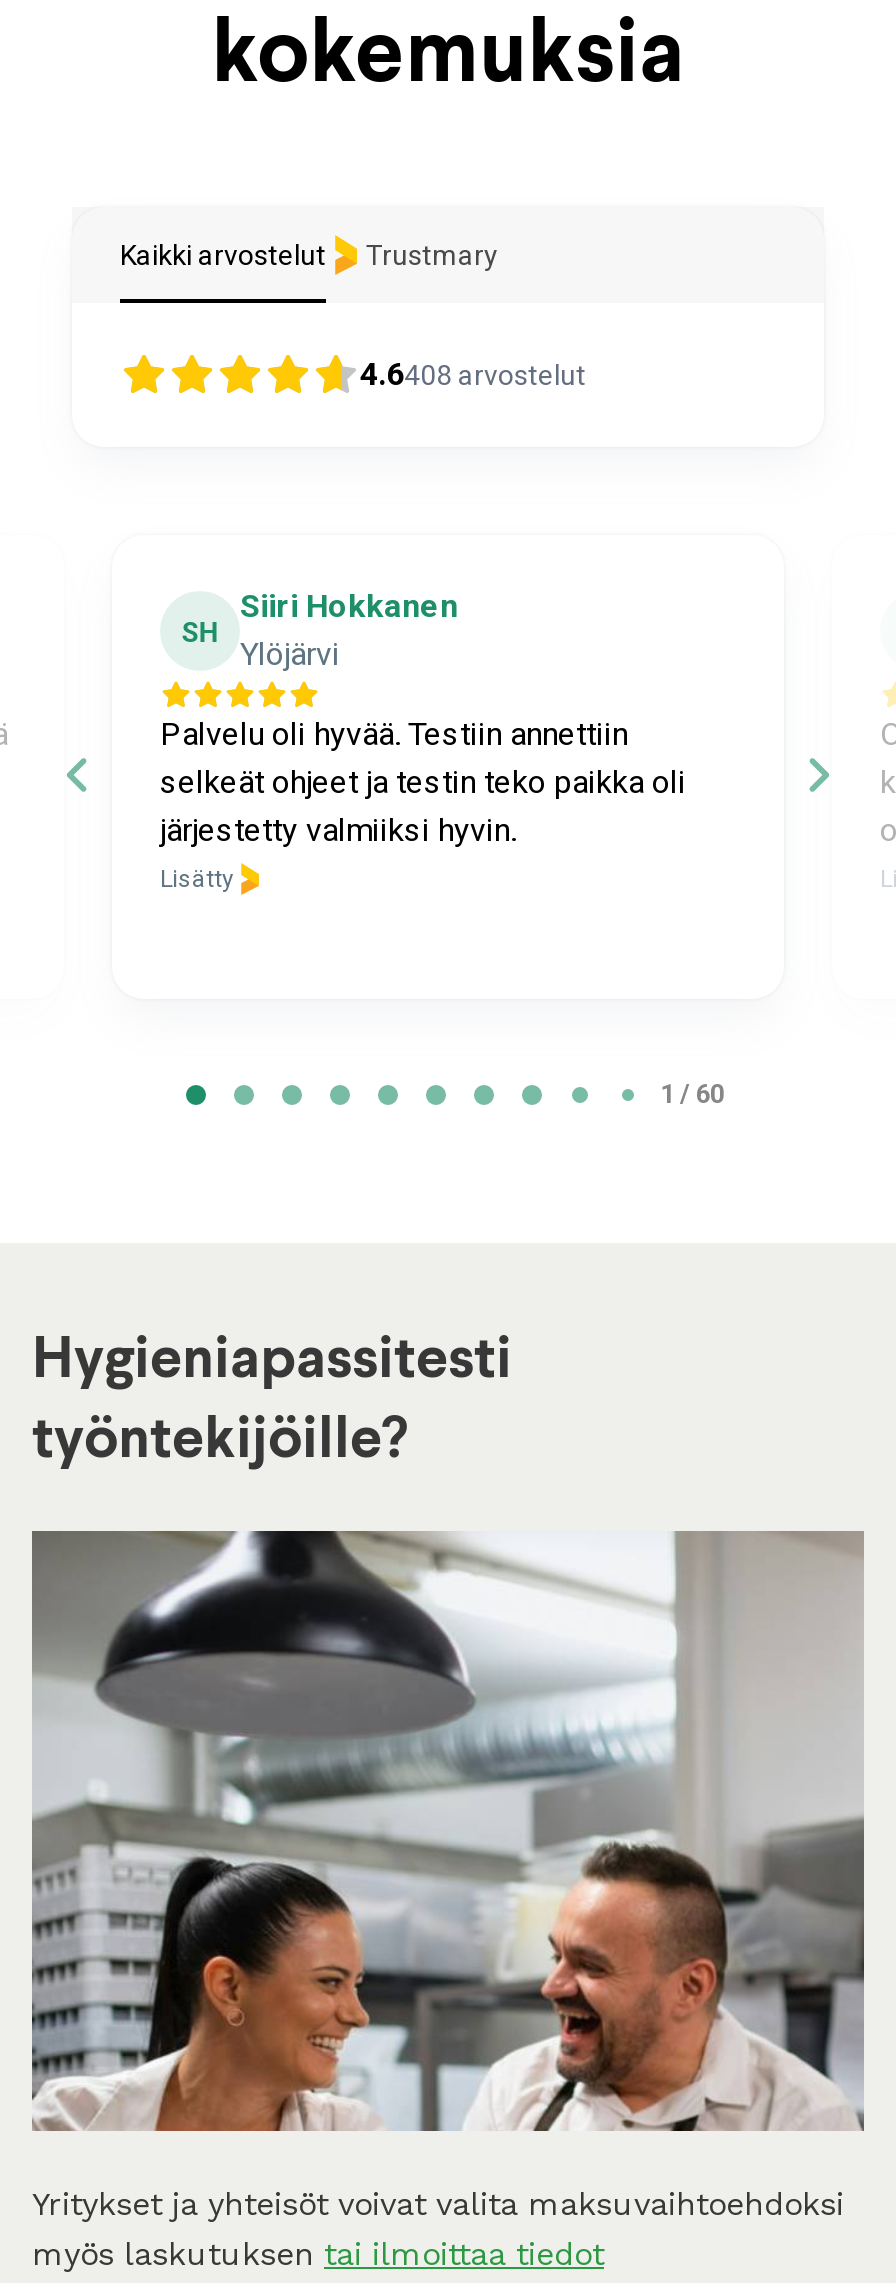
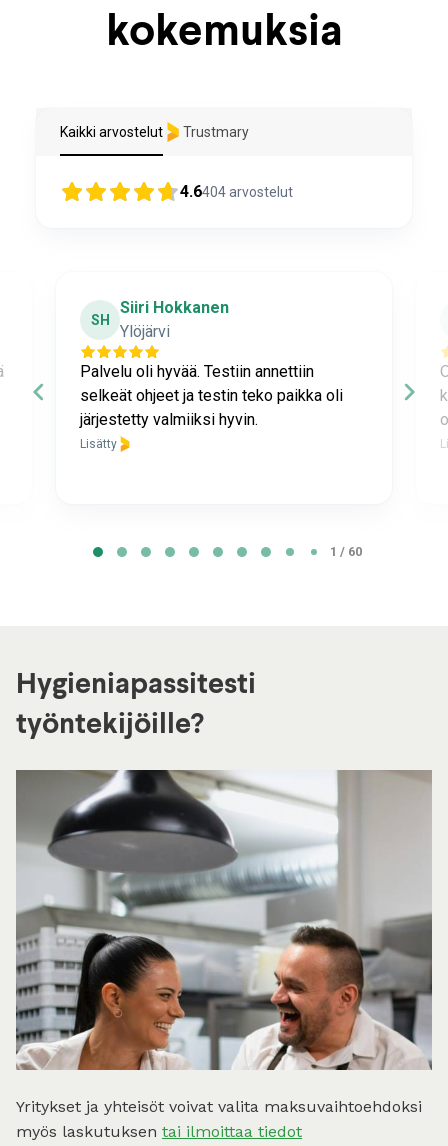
- 4.6408 arvostelut
+ 4.6404 arvostelut
